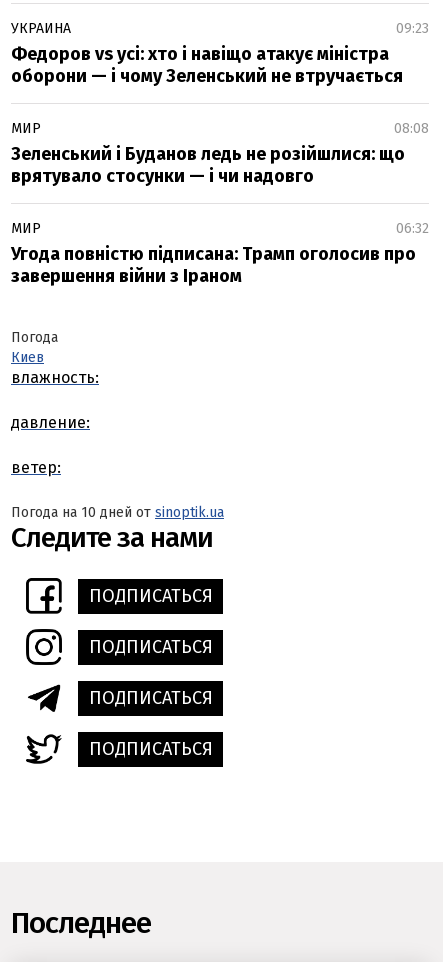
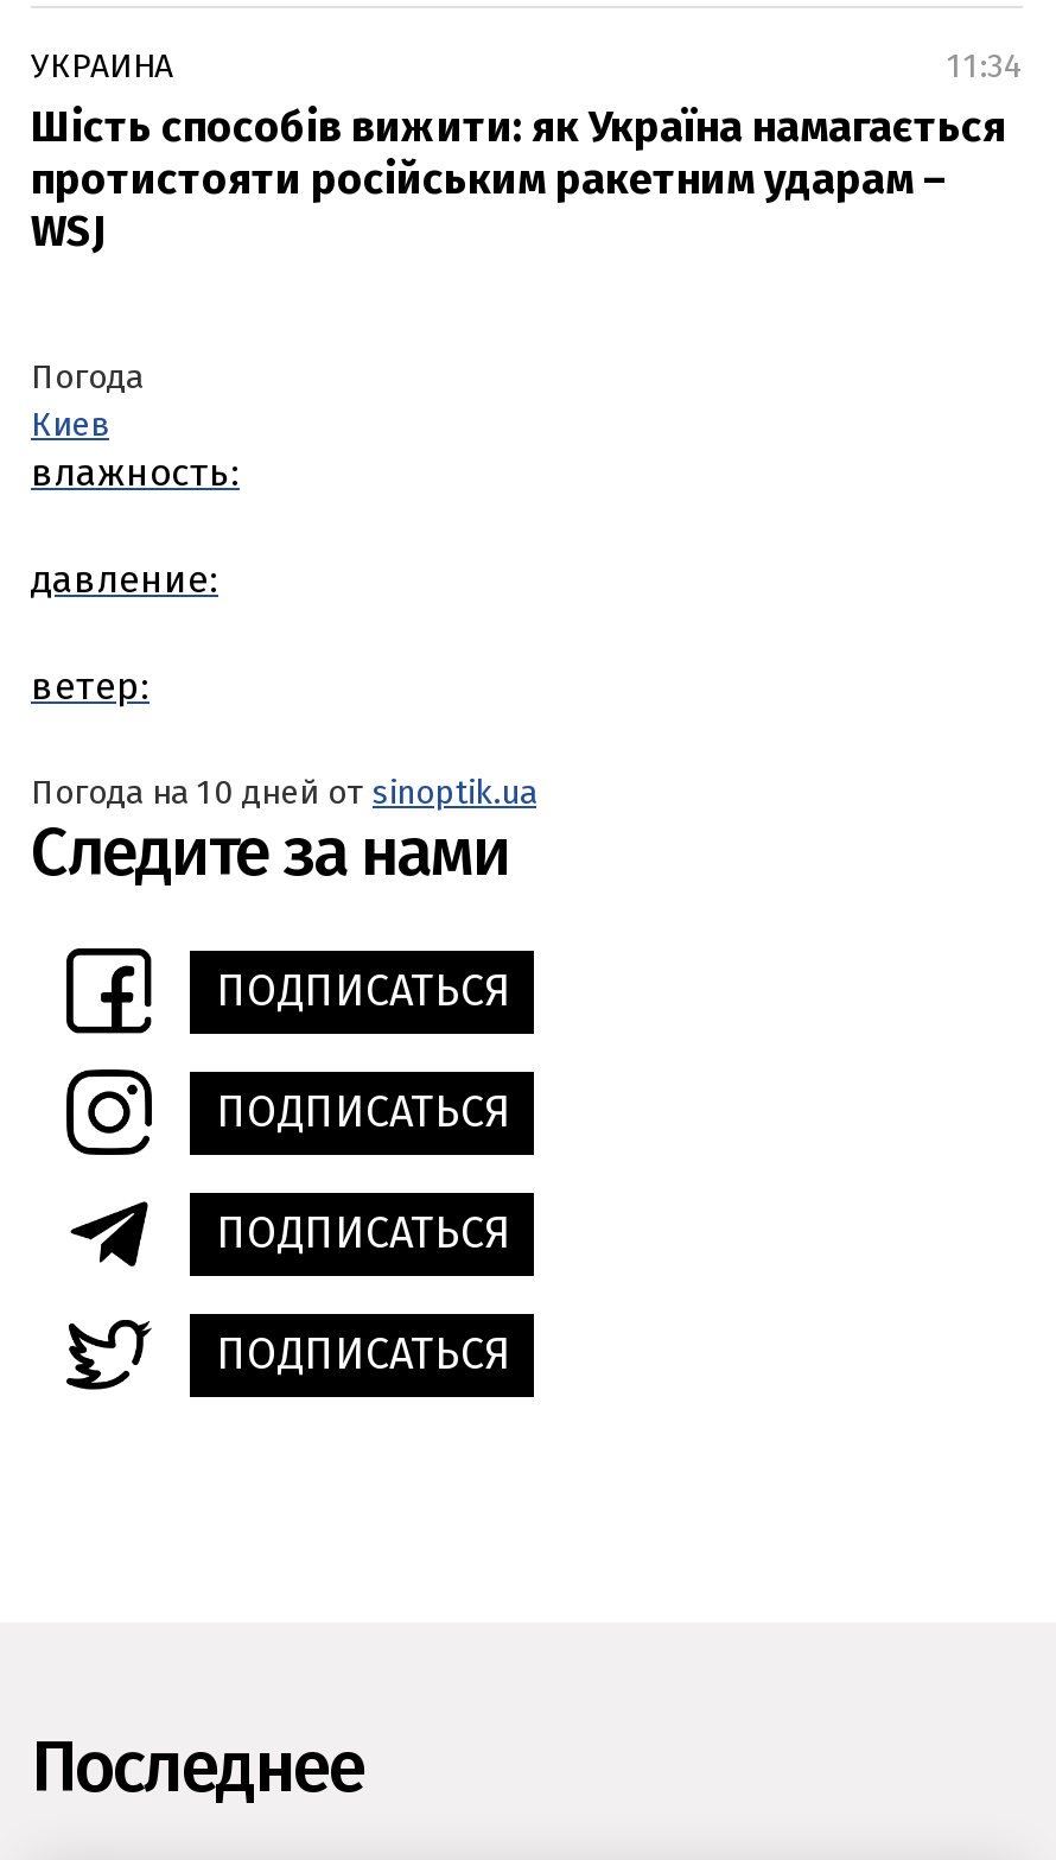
- 09:23
- Федоров vs усі: хто і навіщо атакує міністра
- оборони — і чому Зеленський не втручається
- МИР
- 08:08
- Зеленський і Буданов ледь не розійшлися: що
- врятувало стосунки — і чи надовго
- МИР
- 06:32
- Угода повністю підписана: Трамп оголосив про
- завершення війни з Іраном
+ 11:34
+ Шість способів вижити: як Україна намагається
+ протистояти російським ракетним ударам –
+ WSJ
